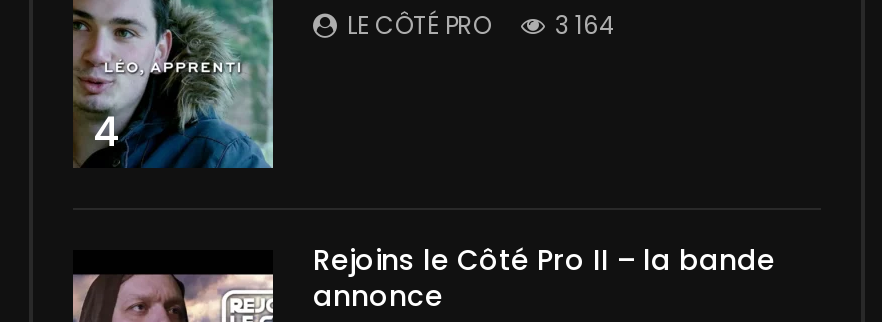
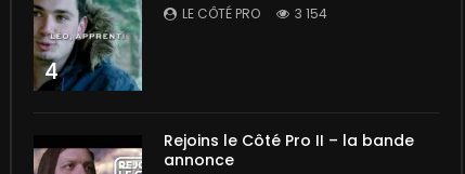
- LE CÔTÉ PRO 3 164
+ LE CÔTÉ PRO 3 154
